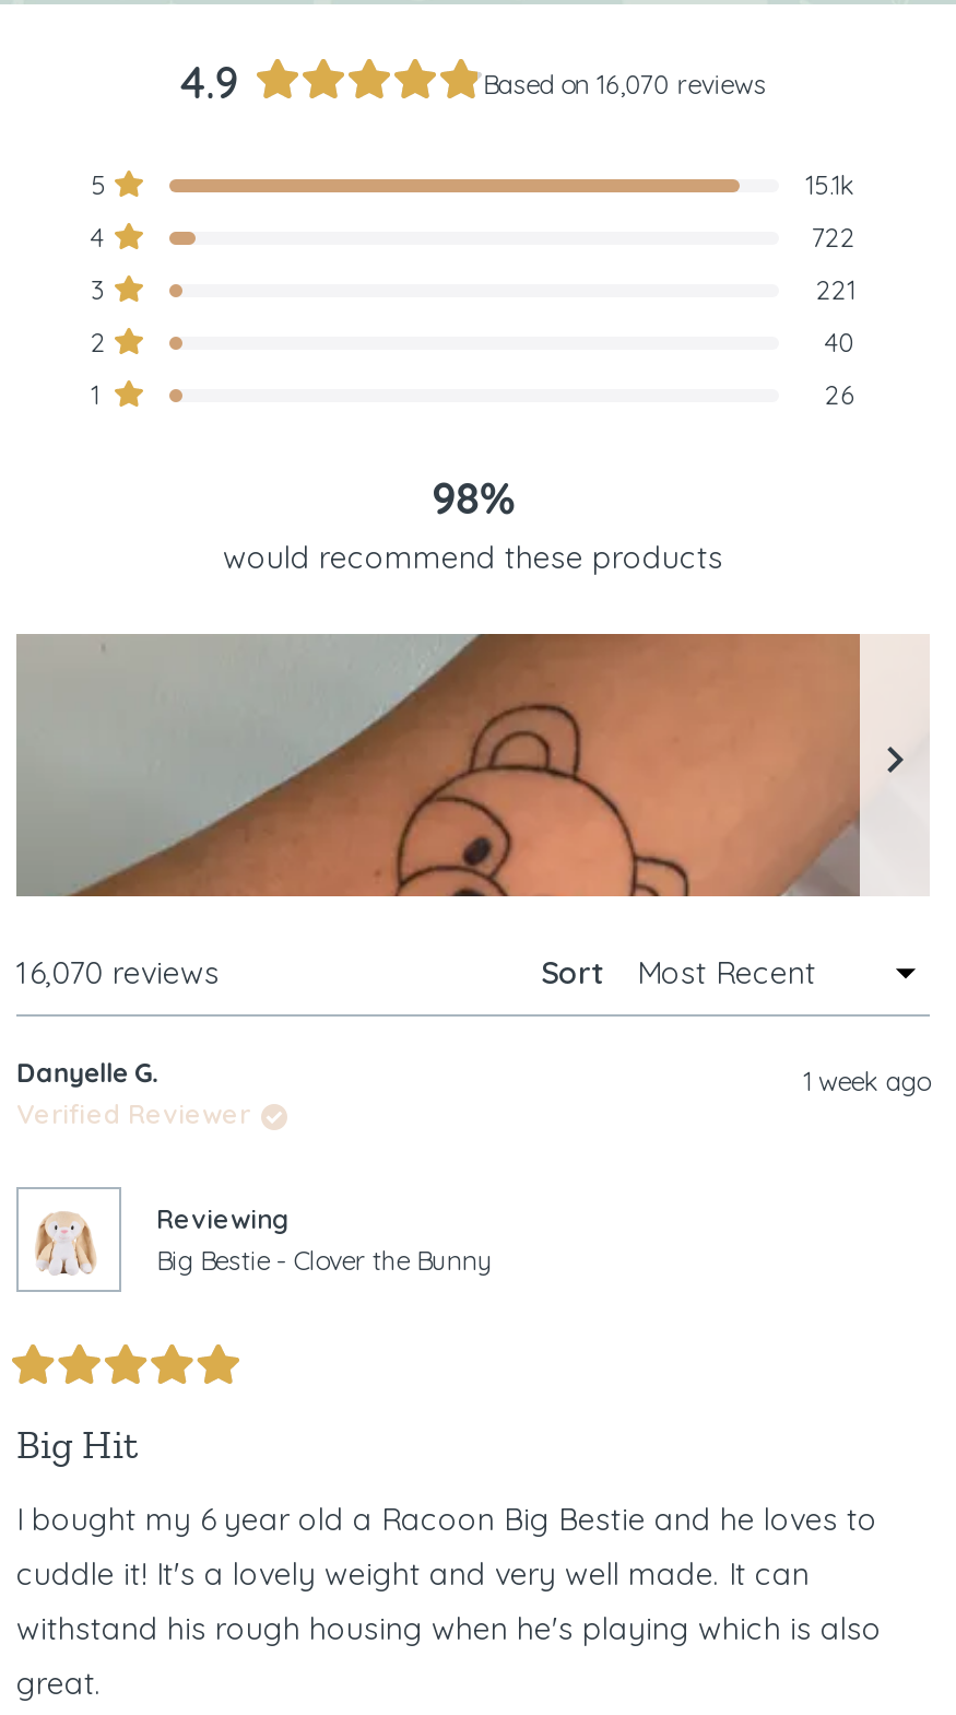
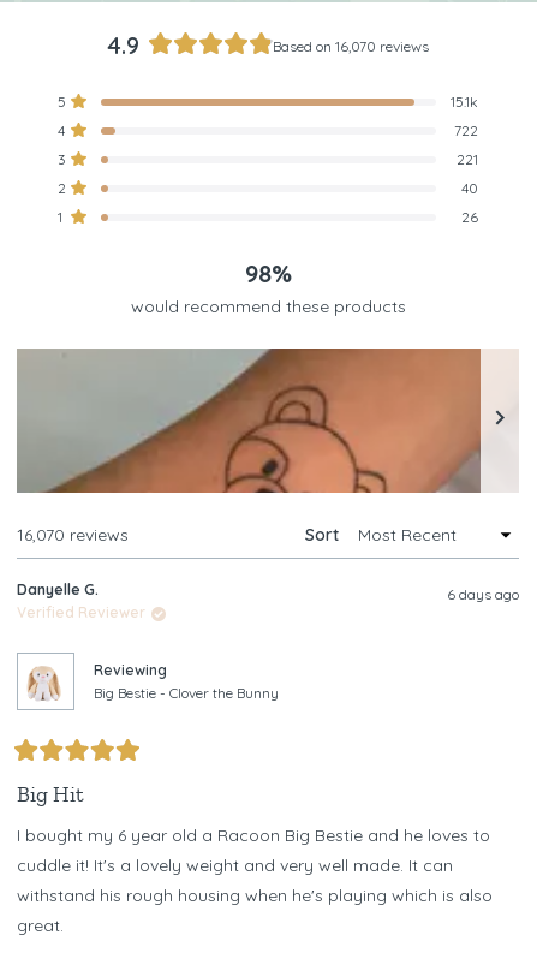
- 1 week ago
+ 6 days ago
